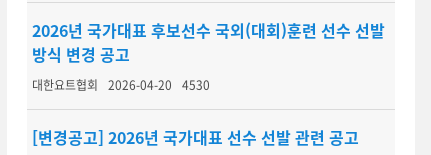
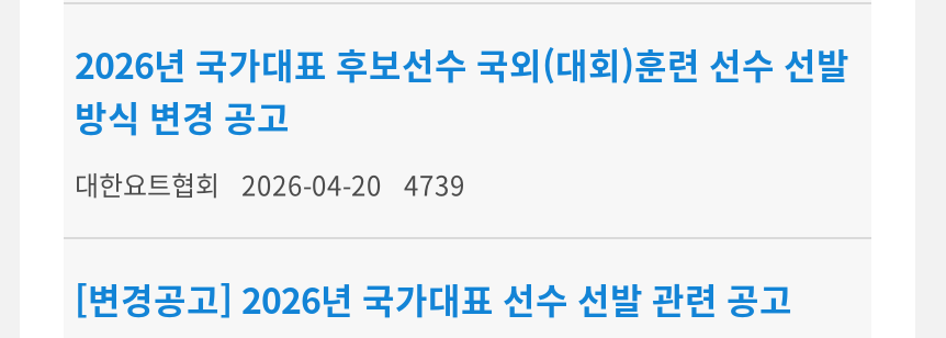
- 대한요트협회 2026-04-20 4530
+ 대한요트협회 2026-04-20 4739
